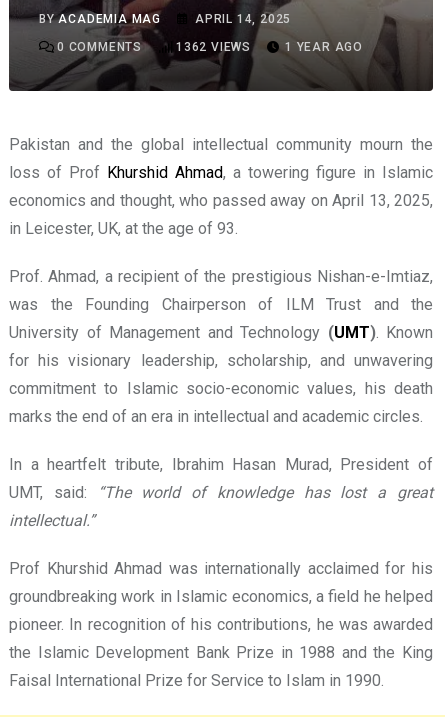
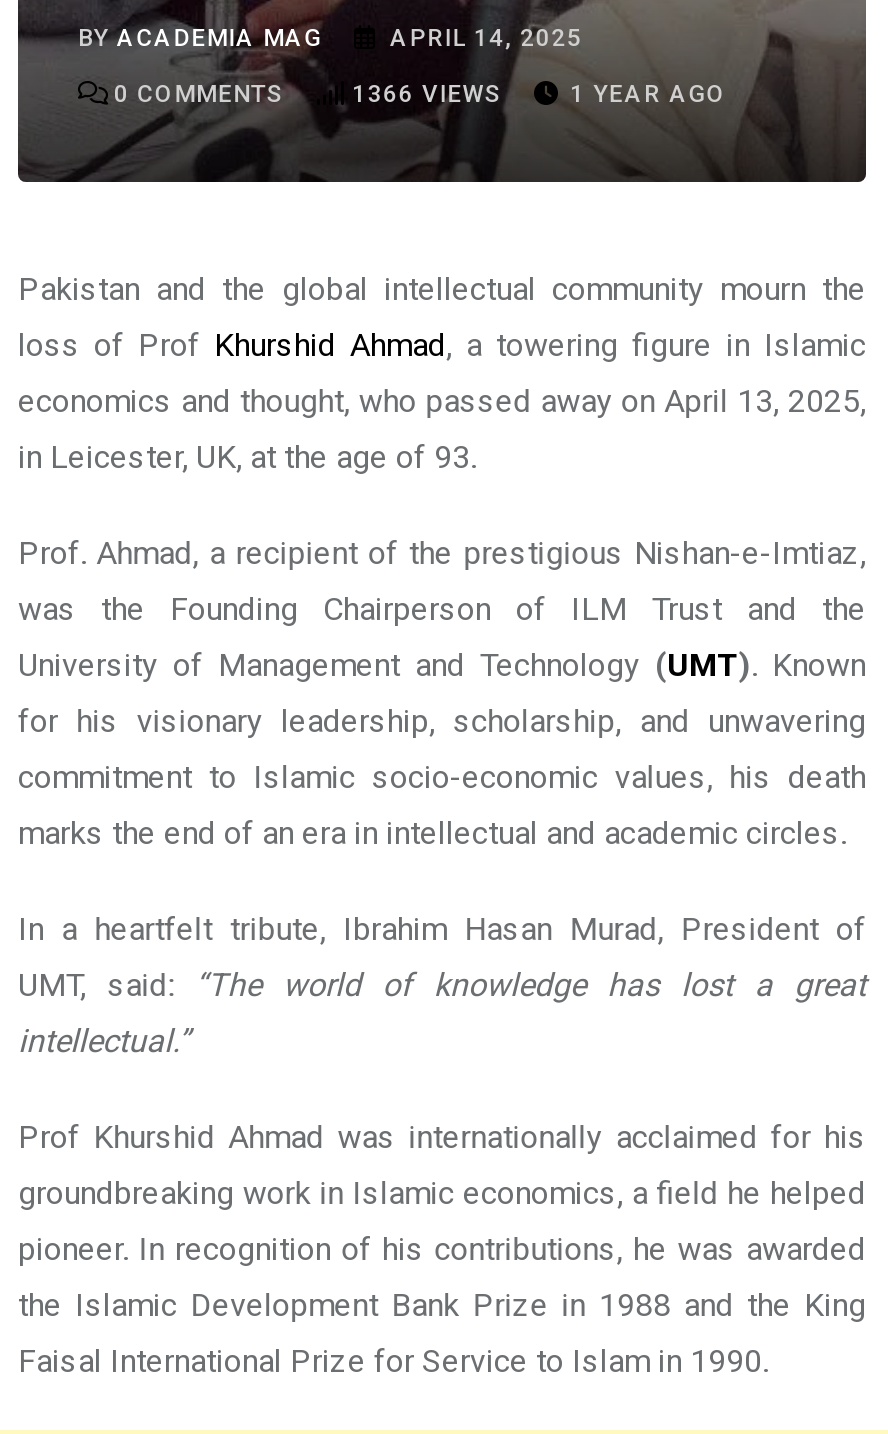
- 1362 VIEWS
+ 1366 VIEWS
